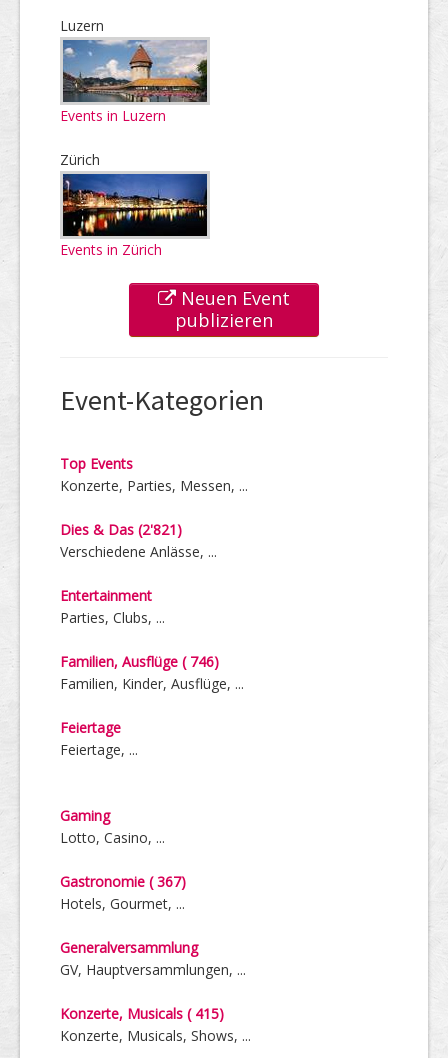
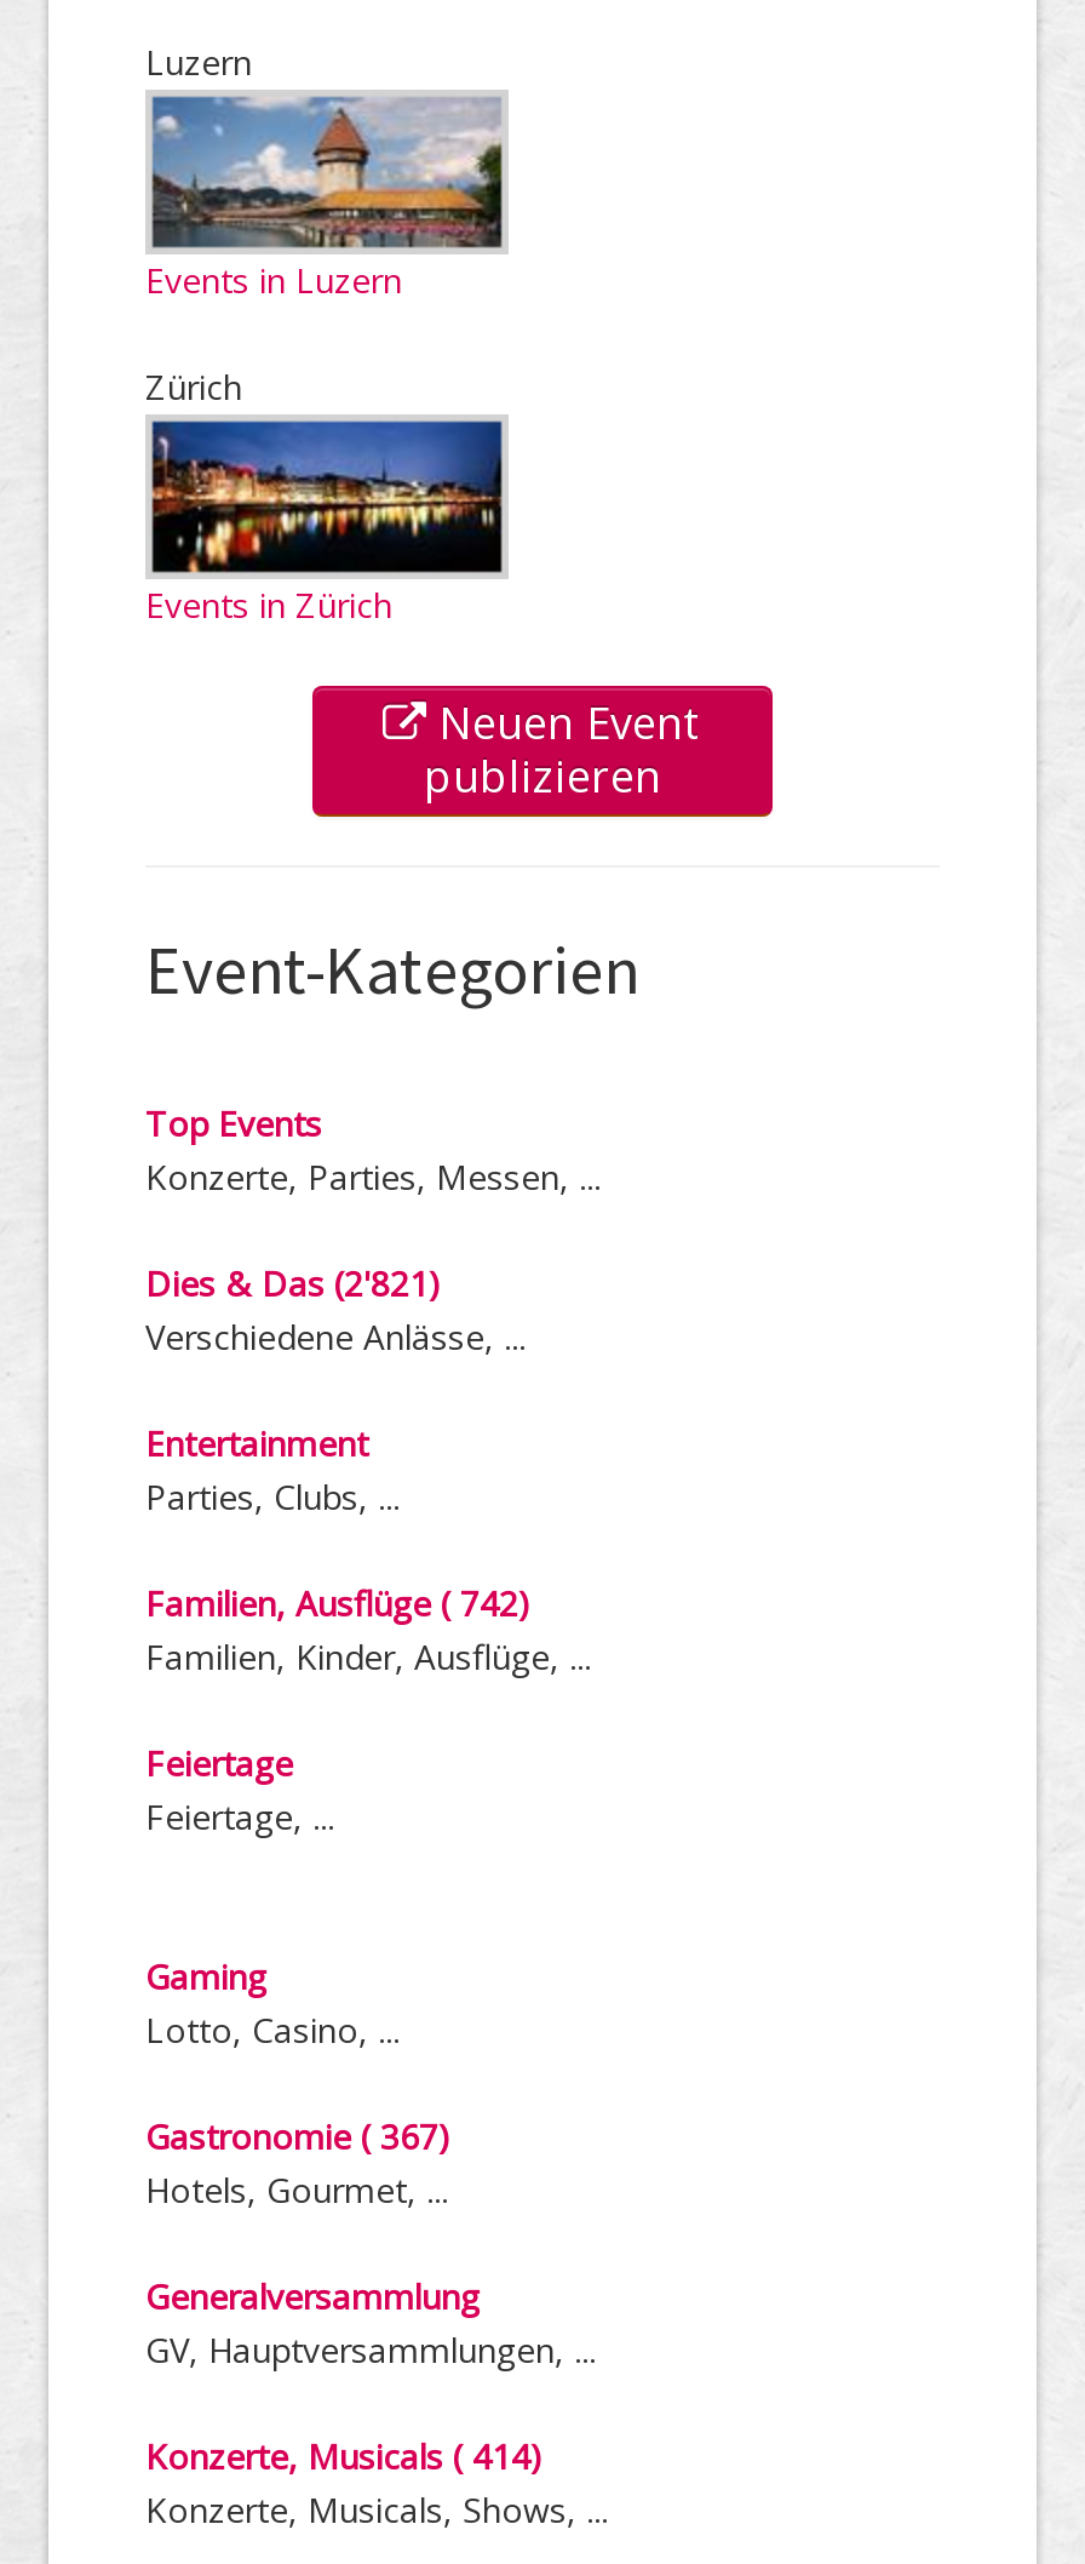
- Familien, Ausflüge ( 746)
+ Familien, Ausflüge ( 742)

- Konzerte, Musicals ( 415)
+ Konzerte, Musicals ( 414)
